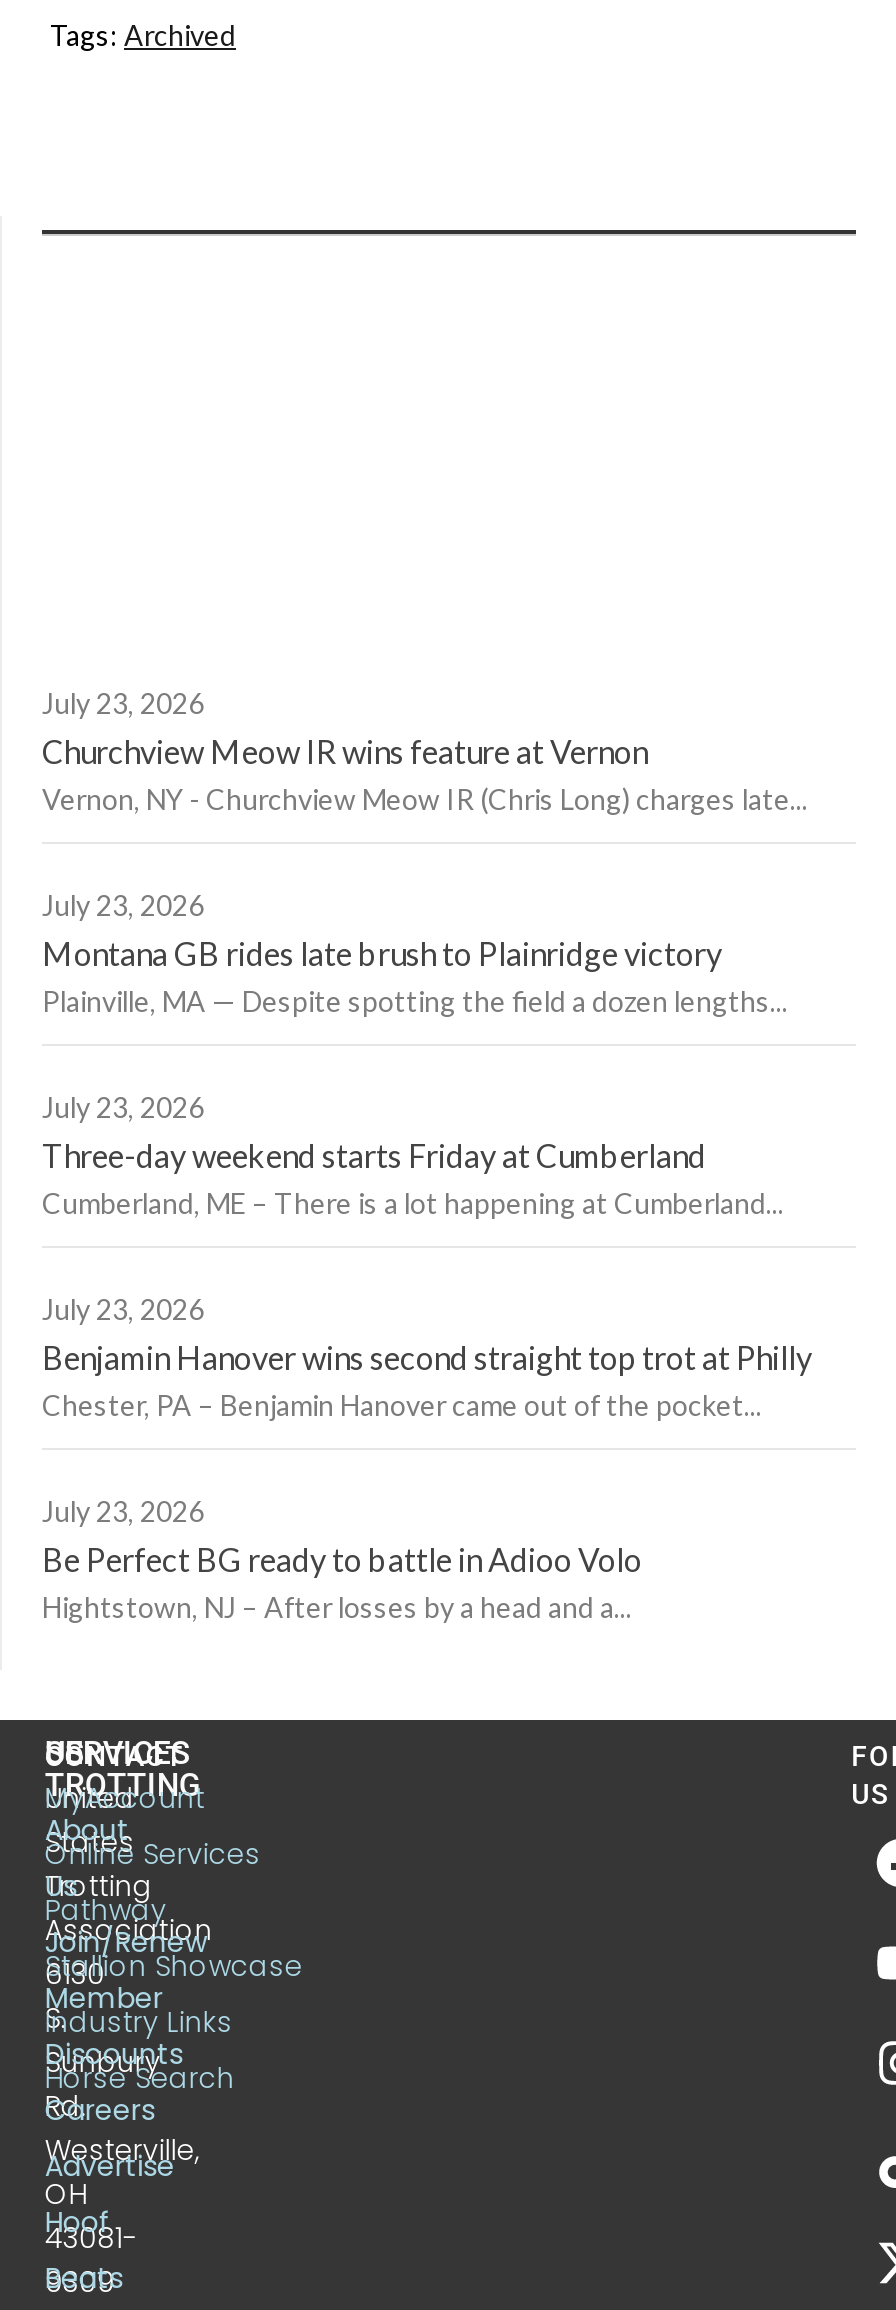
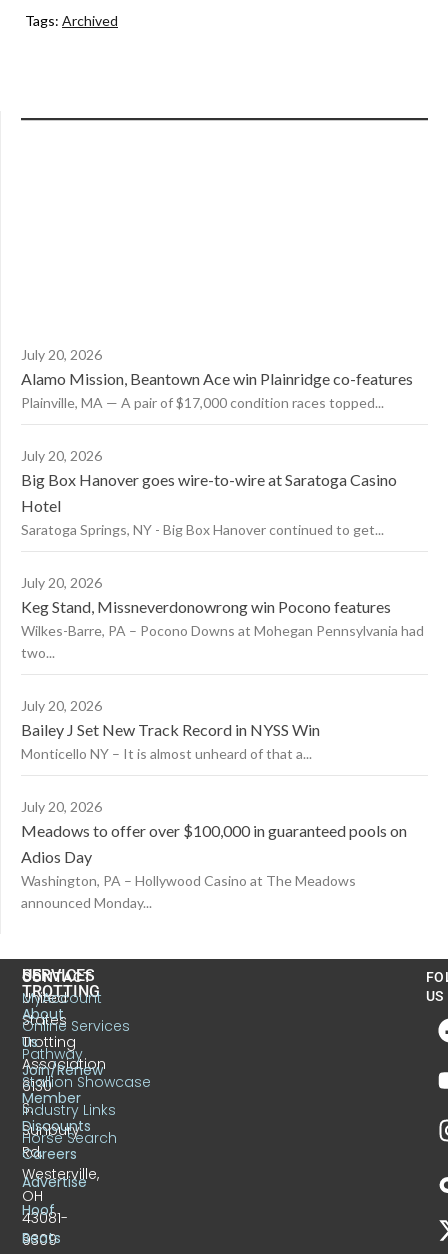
- July 23, 2026
- Churchview Meow IR wins feature at Vernon
- Vernon, NY - Churchview Meow IR (Chris Long) charges late...
+ July 20, 2026
+ Alamo Mission, Beantown Ace win Plainridge co-features
+ Plainville, MA — A pair of $17,000 condition races topped...

- July 23, 2026
- Montana GB rides late brush to Plainridge victory
- Plainville, MA — Despite spotting the field a dozen lengths...
+ July 20, 2026
+ Big Box Hanover goes wire-to-wire at Saratoga Casino
+ Hotel
+ Saratoga Springs, NY - Big Box Hanover continued to get...

- July 23, 2026
- Three-day weekend starts Friday at Cumberland
- Cumberland, ME – There is a lot happening at Cumberland...
+ July 20, 2026
+ Keg Stand, Missneverdonowrong win Pocono features
+ Wilkes-Barre, PA – Pocono Downs at Mohegan Pennsylvania had
+ two...

- July 23, 2026
- Benjamin Hanover wins second straight top trot at Philly
- Chester, PA – Benjamin Hanover came out of the pocket...
+ July 20, 2026
+ Bailey J Set New Track Record in NYSS Win
+ Monticello NY – It is almost unheard of that a...

- July 23, 2026
- Be Perfect BG ready to battle in Adioo Volo
- Hightstown, NJ – After losses by a head and a...
+ July 20, 2026
+ Meadows to offer over $100,000 in guaranteed pools on
+ Adios Day
+ Washington, PA – Hollywood Casino at The Meadows
+ announced Monday...
